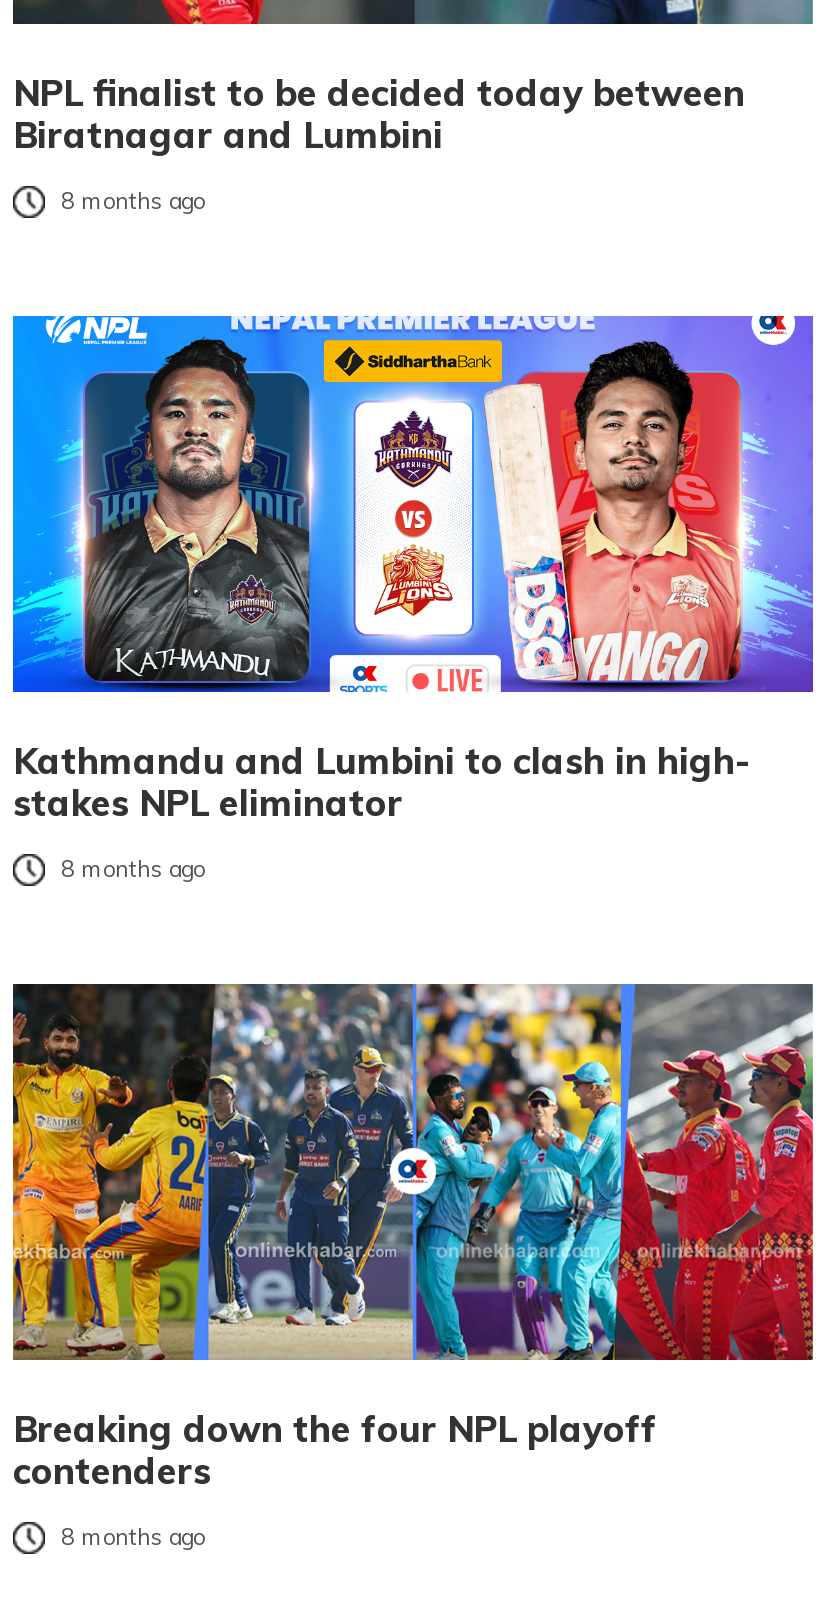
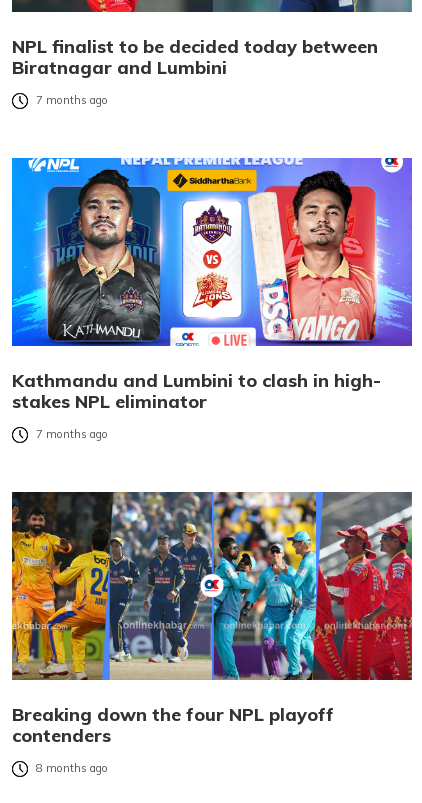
- 8 months ago
+ 7 months ago

- 8 months ago
+ 7 months ago
